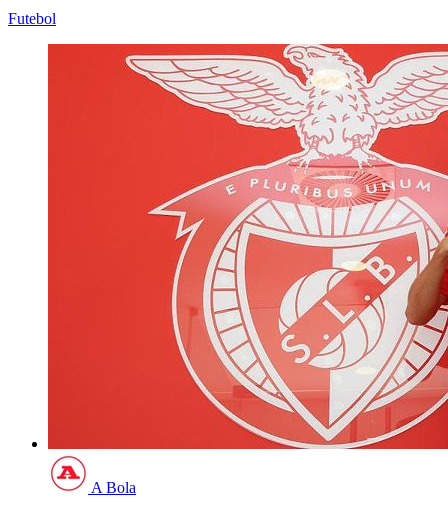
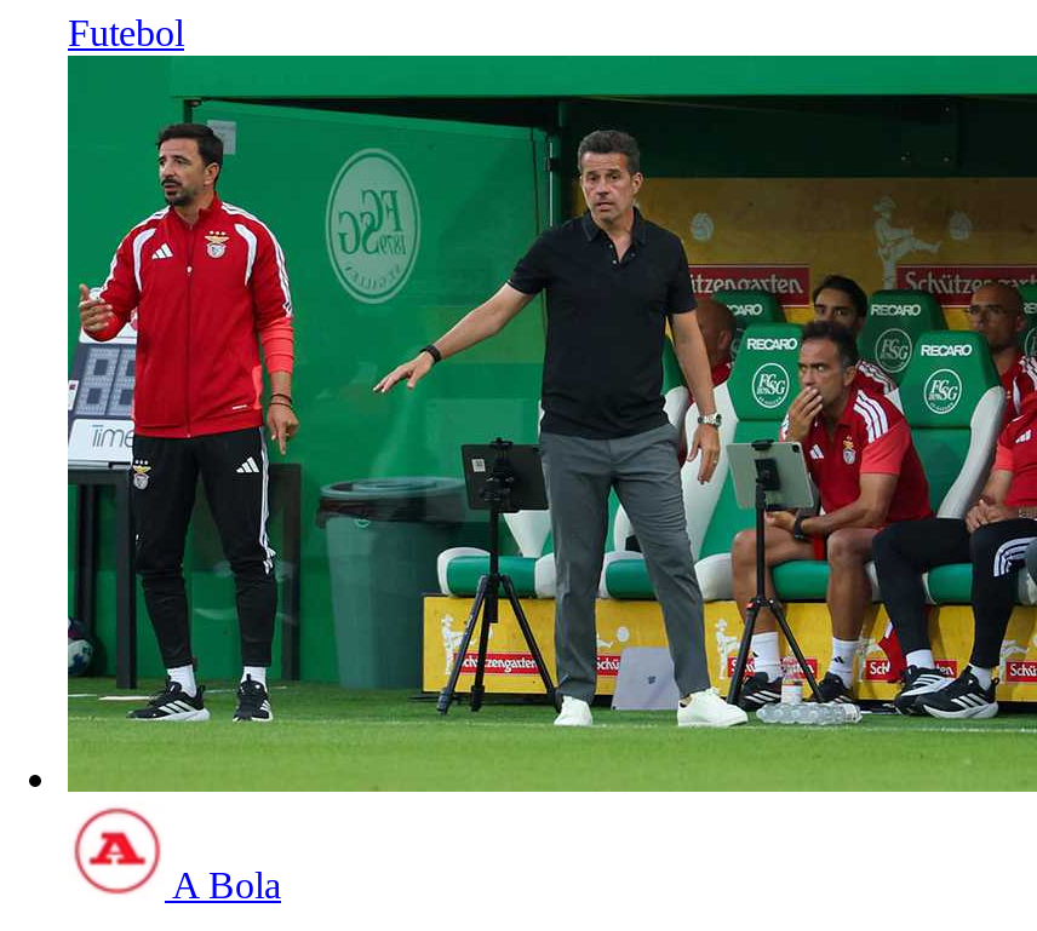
- [image]
+ [image]
